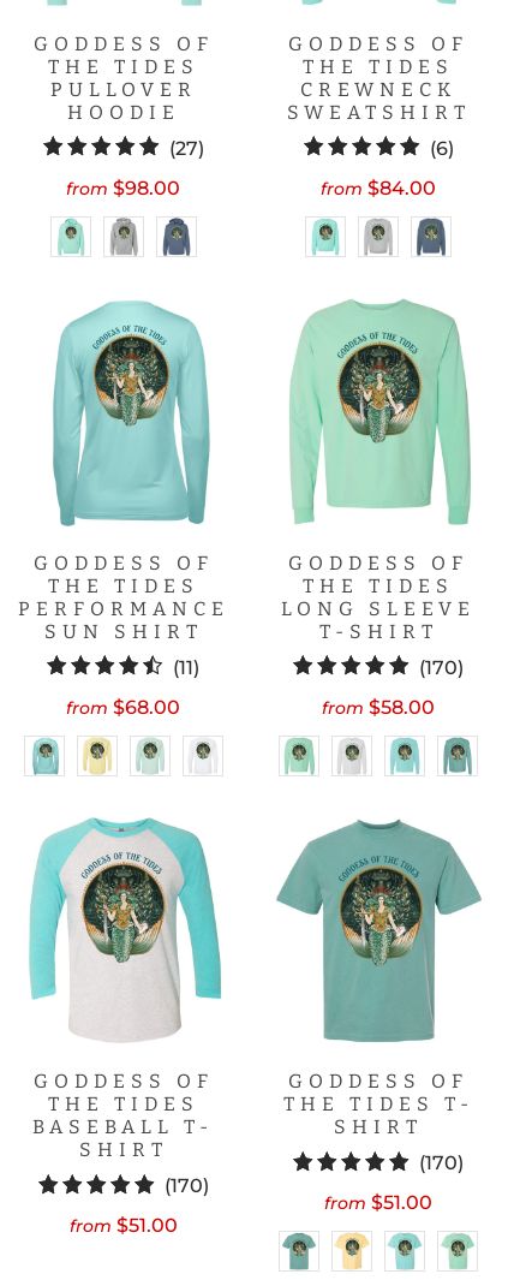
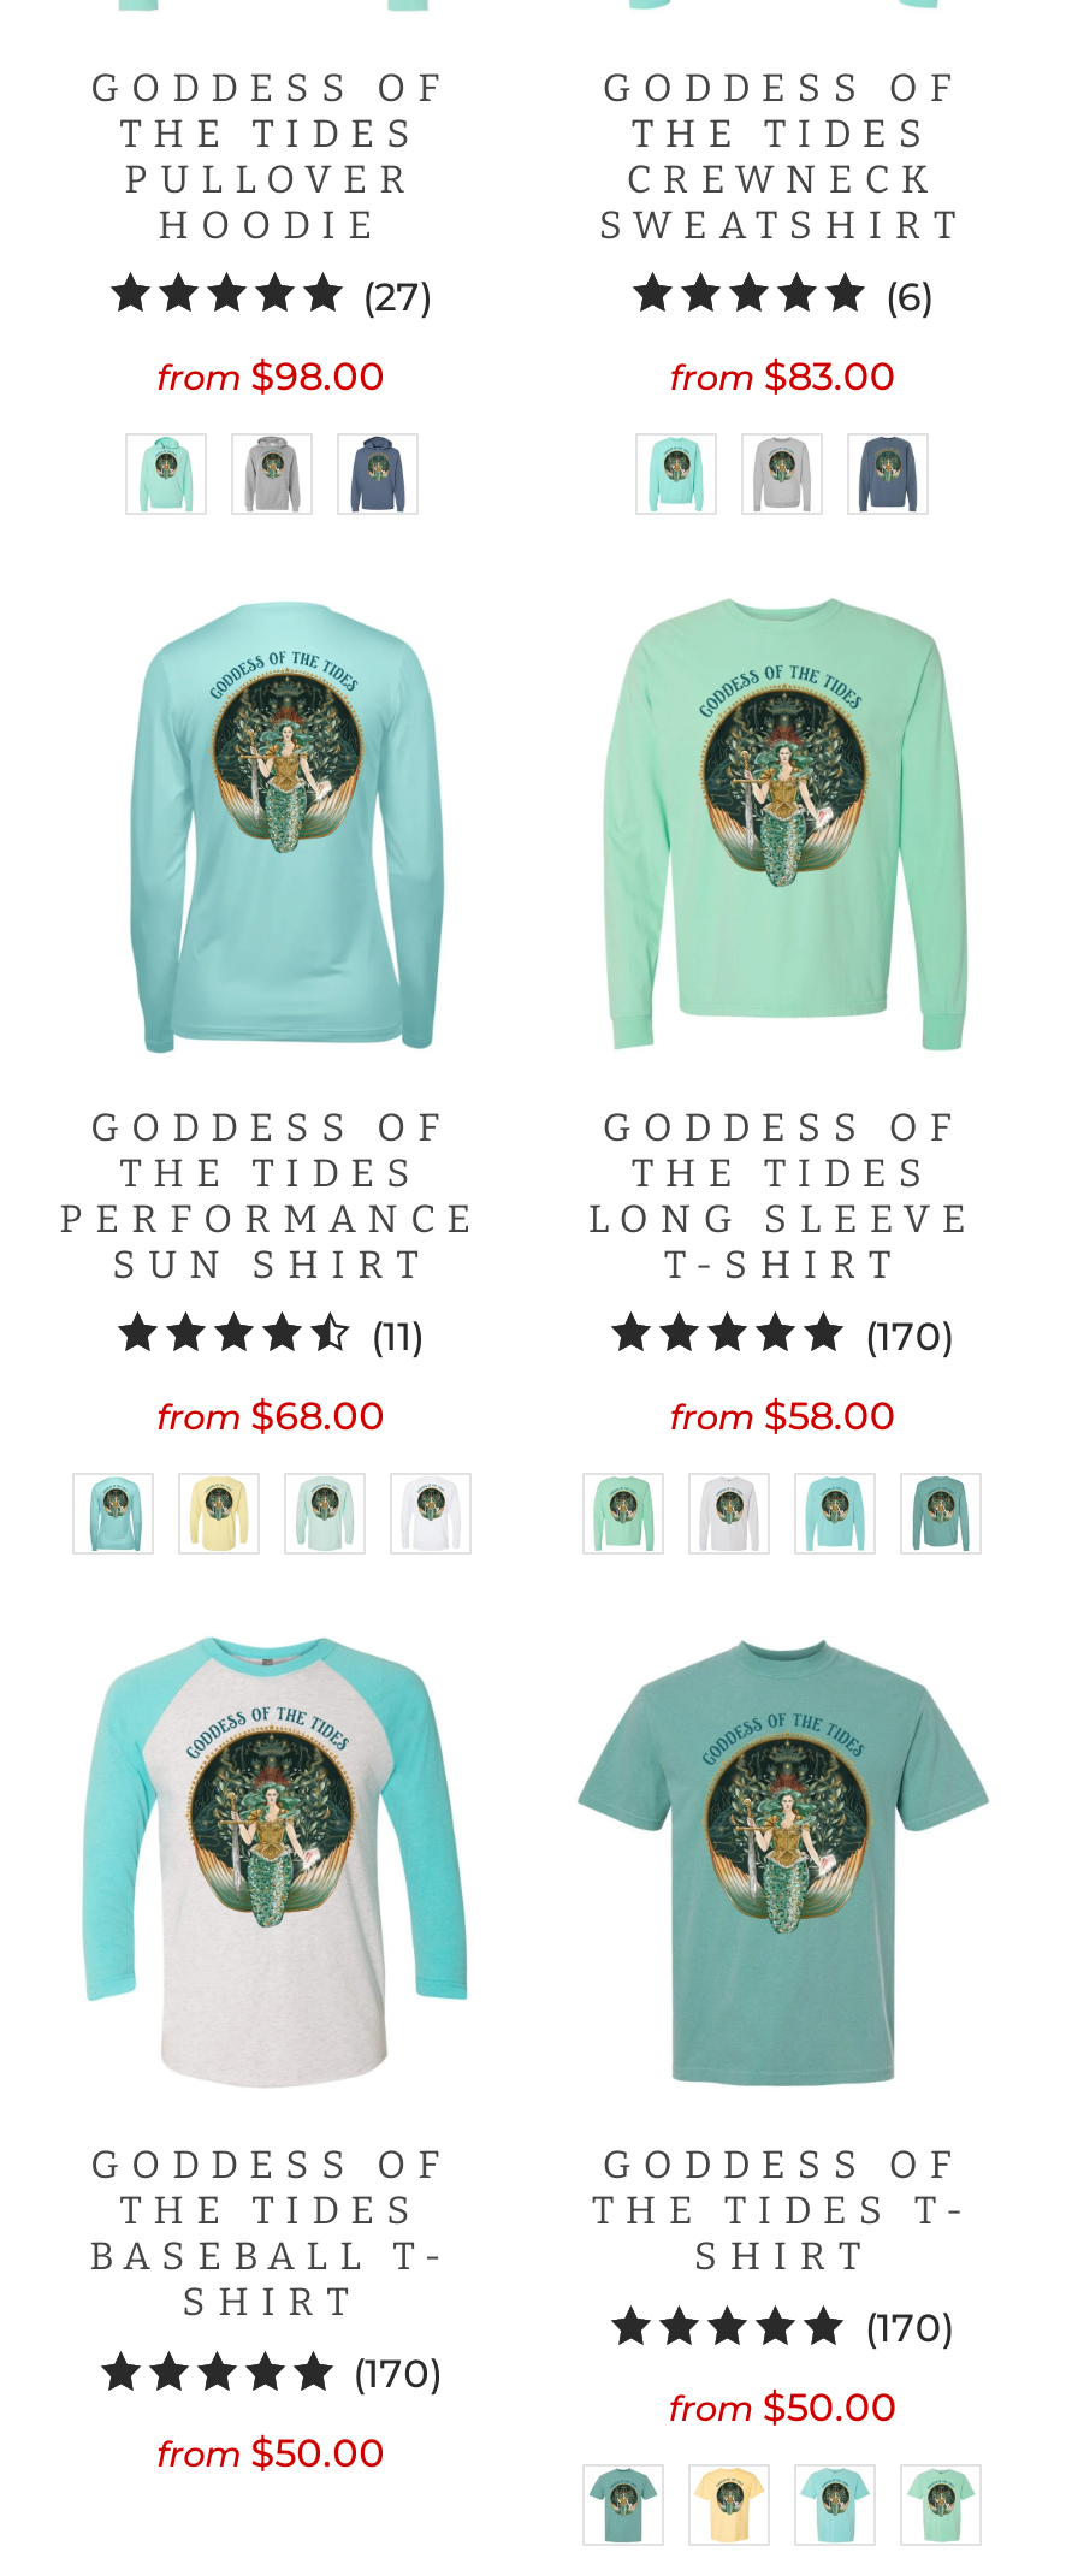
- from $84.00
+ from $83.00

- from $51.00
+ from $50.00

- from $51.00
+ from $50.00
